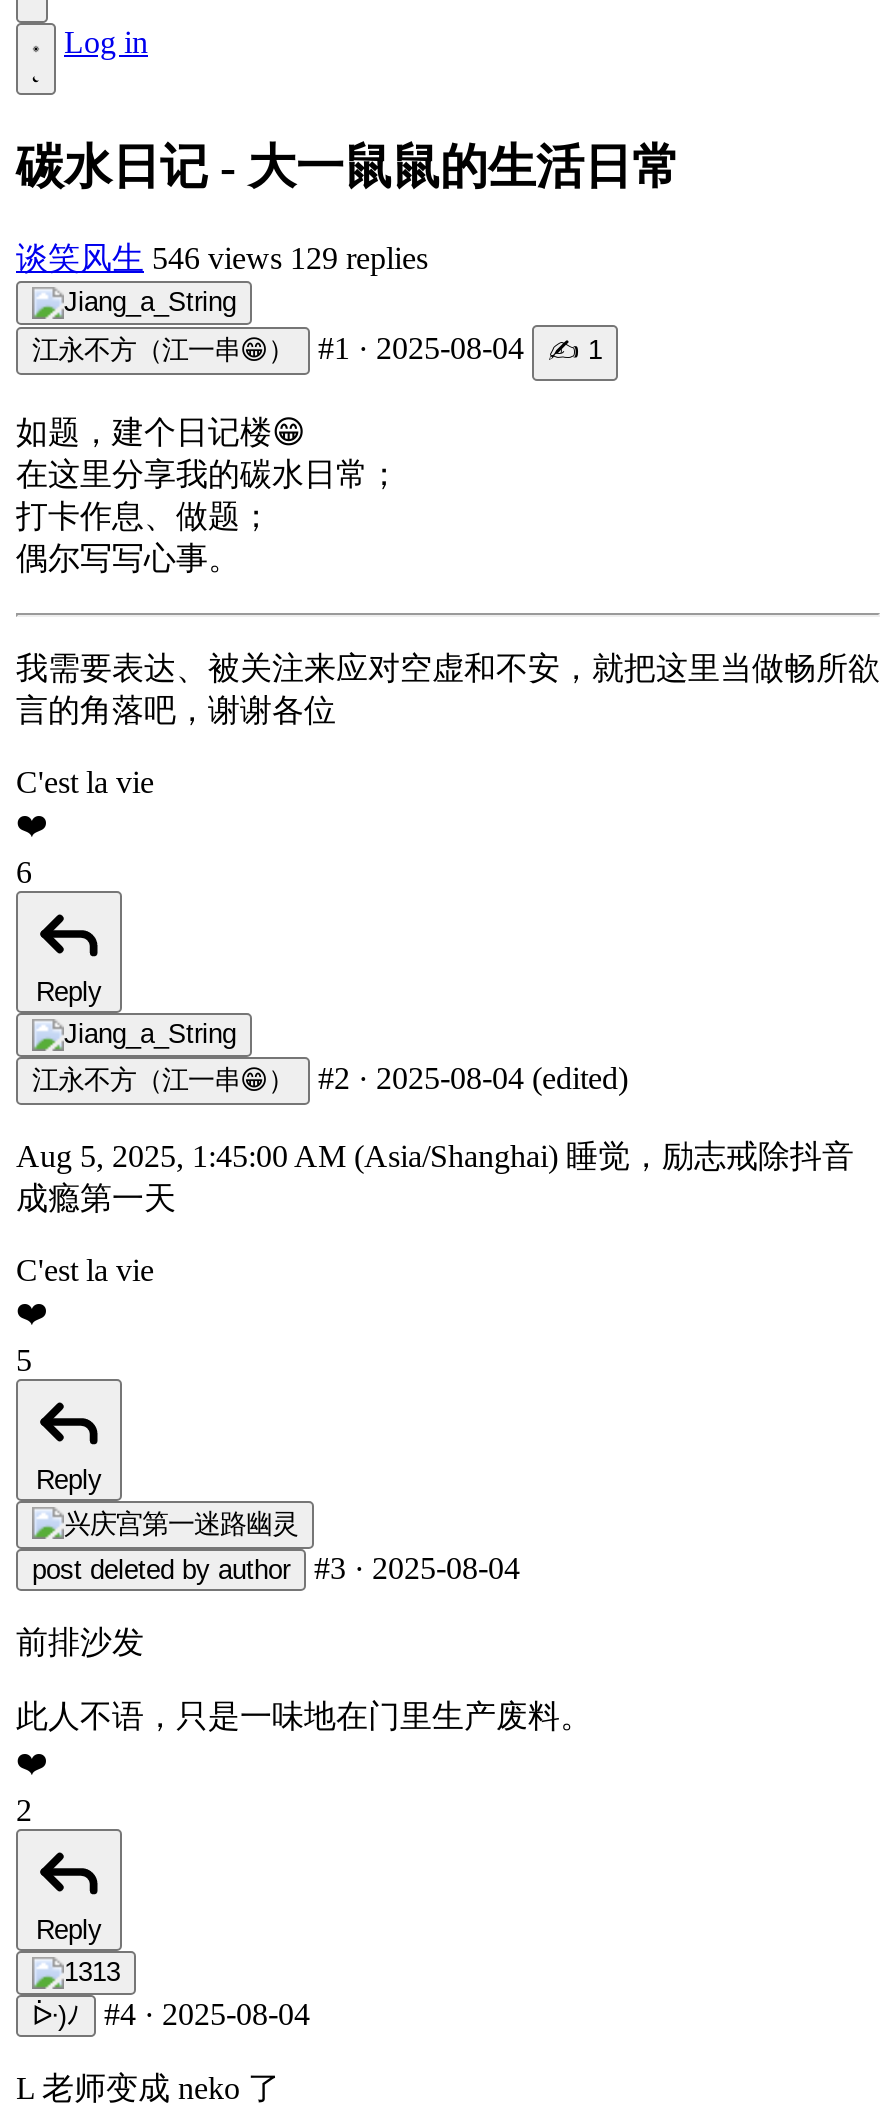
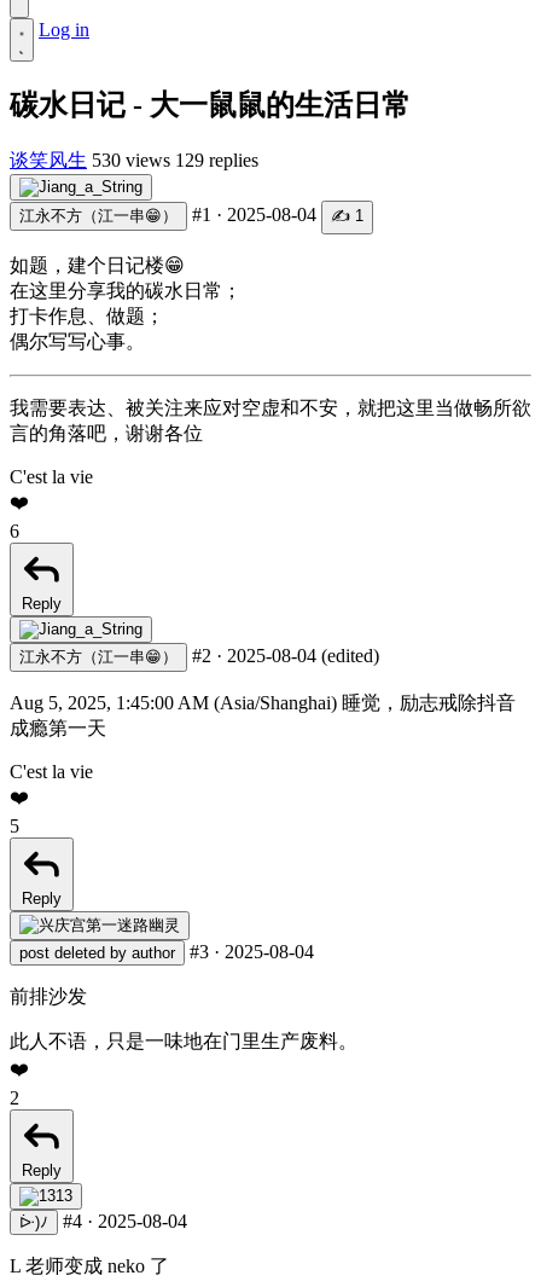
- 谈笑风生 546 views 129 replies
+ 谈笑风生 530 views 129 replies
